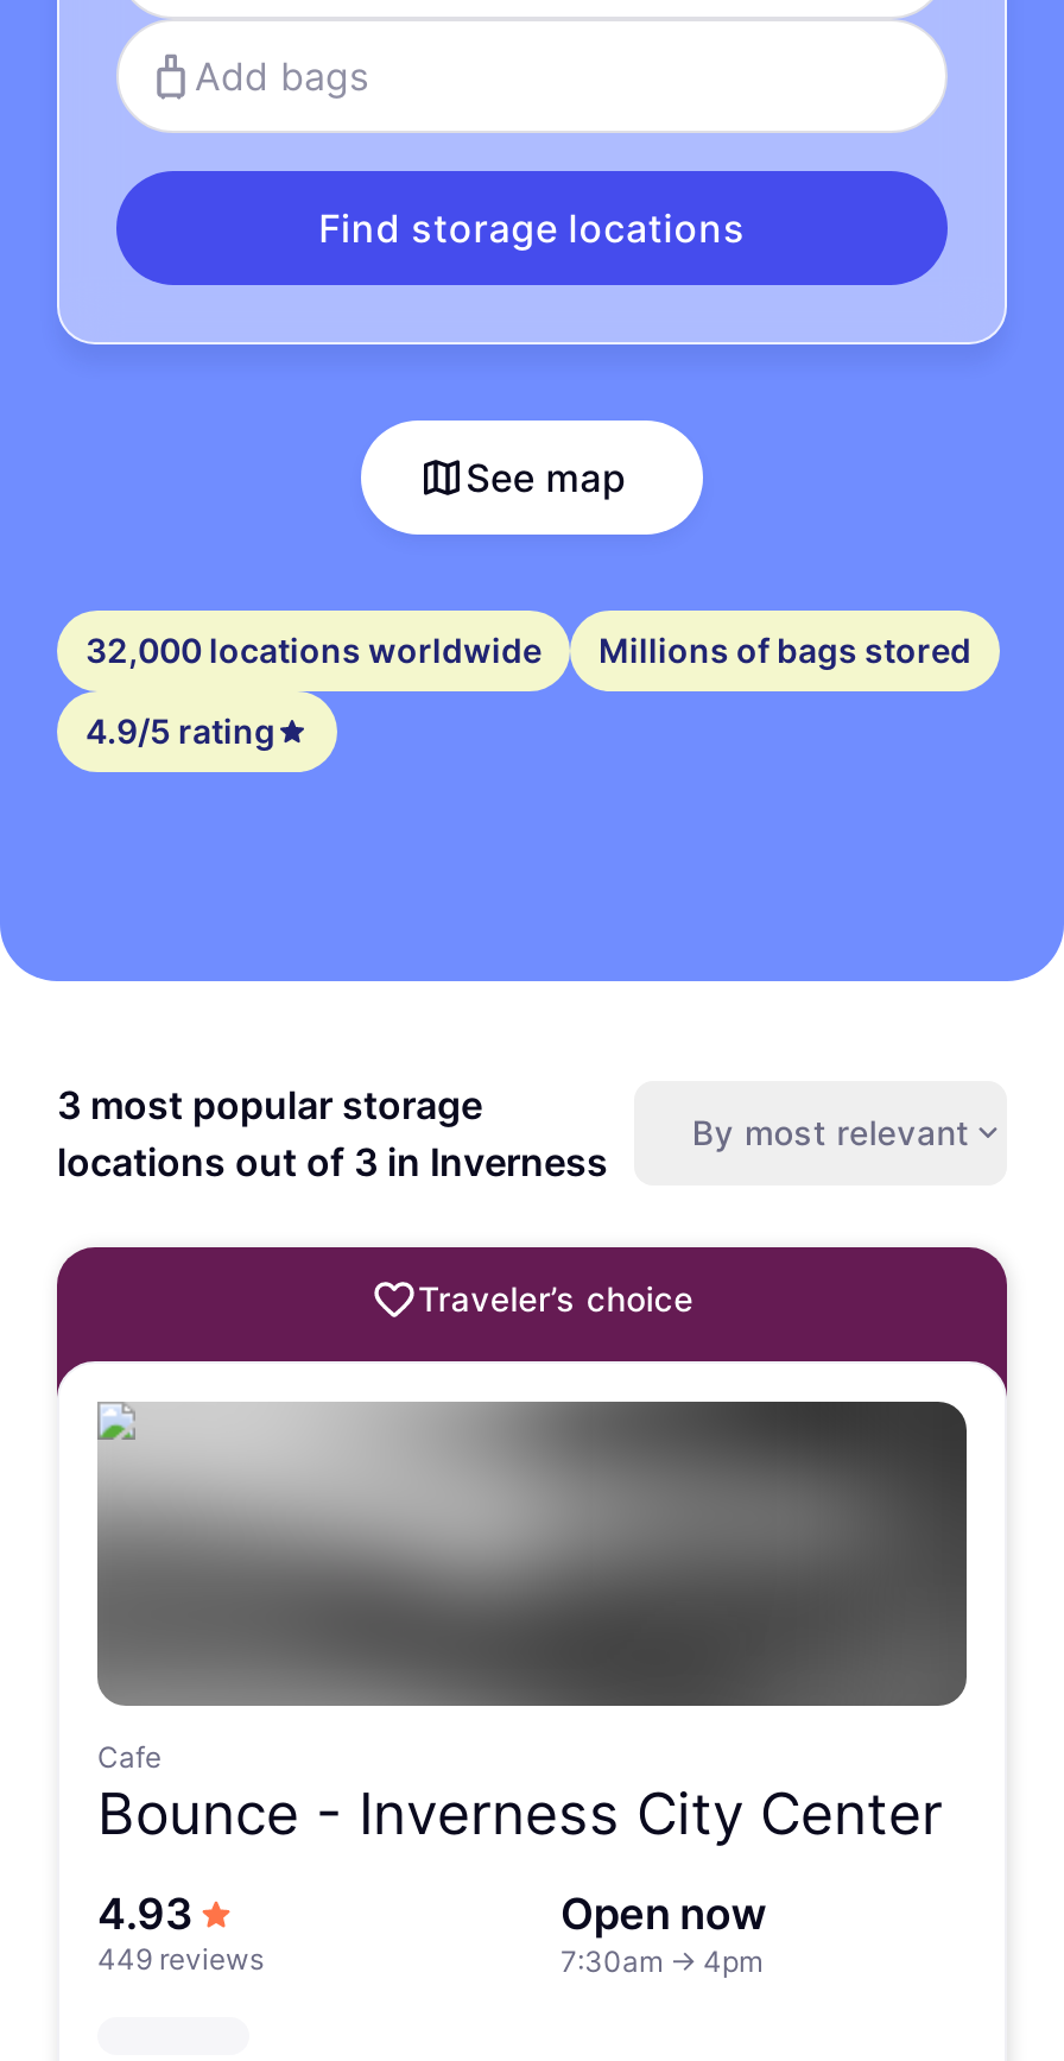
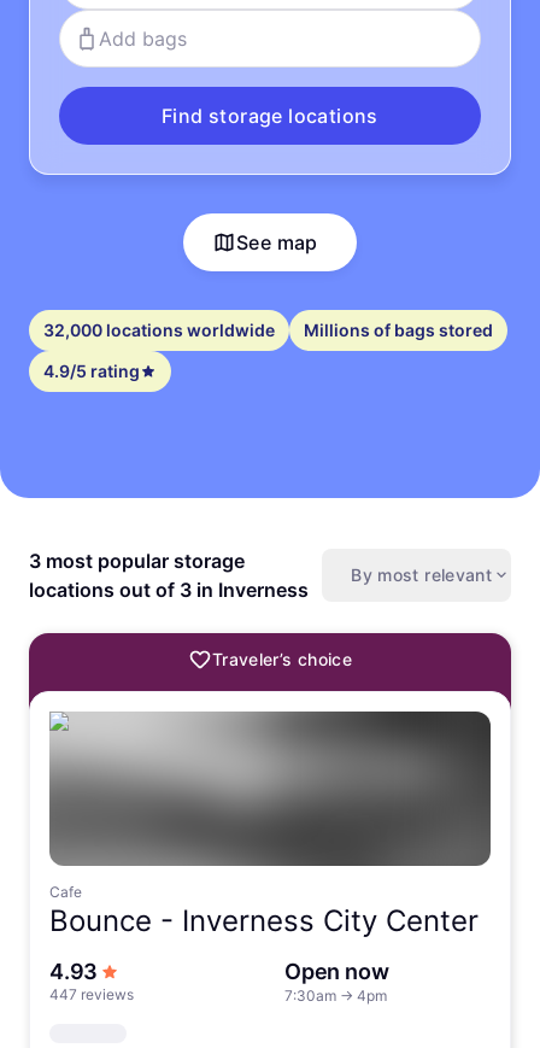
- 449 reviews
+ 447 reviews
